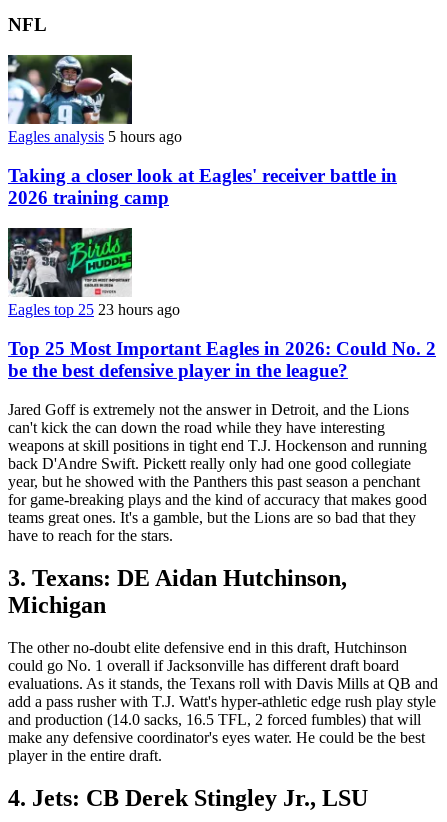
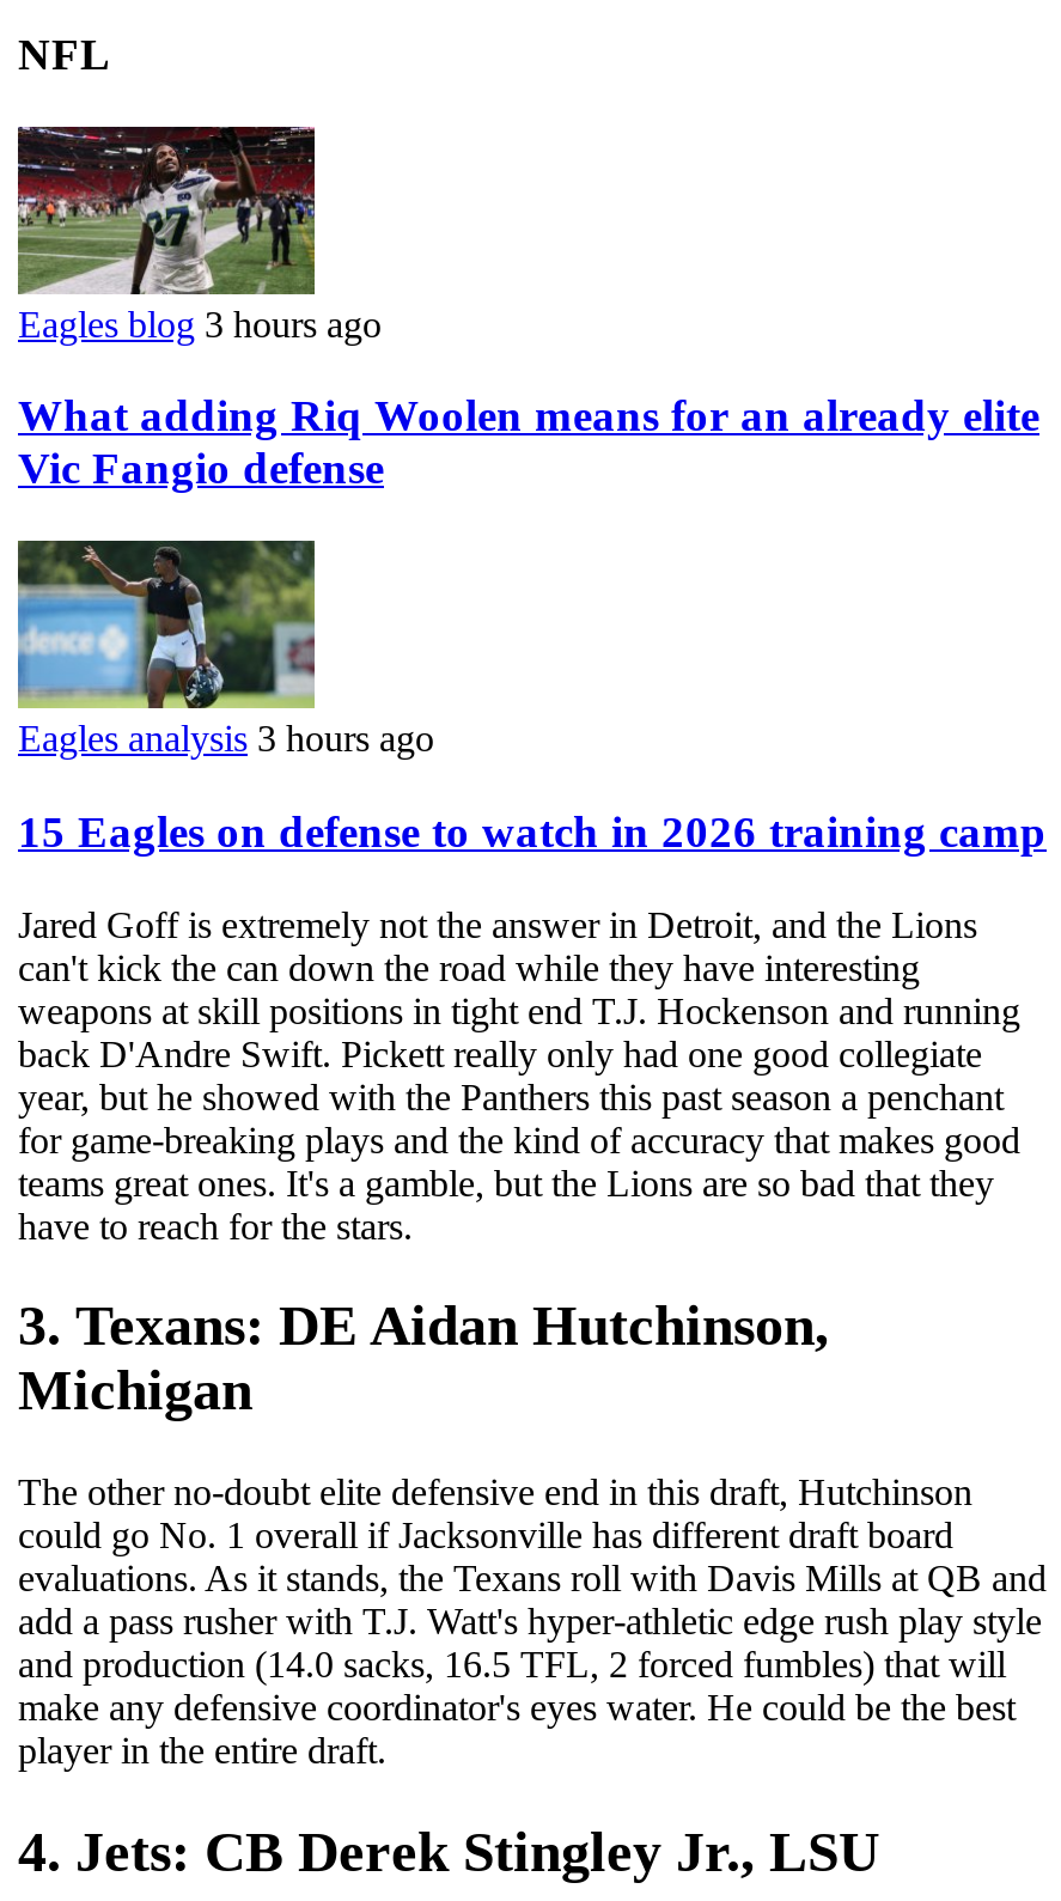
- [image]
- Eagles analysis 5 hours ago
+ [image]
+ Eagles blog 3 hours ago

- Taking a closer look at Eagles' receiver battle in
- 2026 training camp
+ What adding Riq Woolen means for an already elite
+ Vic Fangio defense

- [image]
- Eagles top 25 23 hours ago
+ [image]
+ Eagles analysis 3 hours ago

- Top 25 Most Important Eagles in 2026: Could No. 2
- be the best defensive player in the league?
+ 15 Eagles on defense to watch in 2026 training camp
